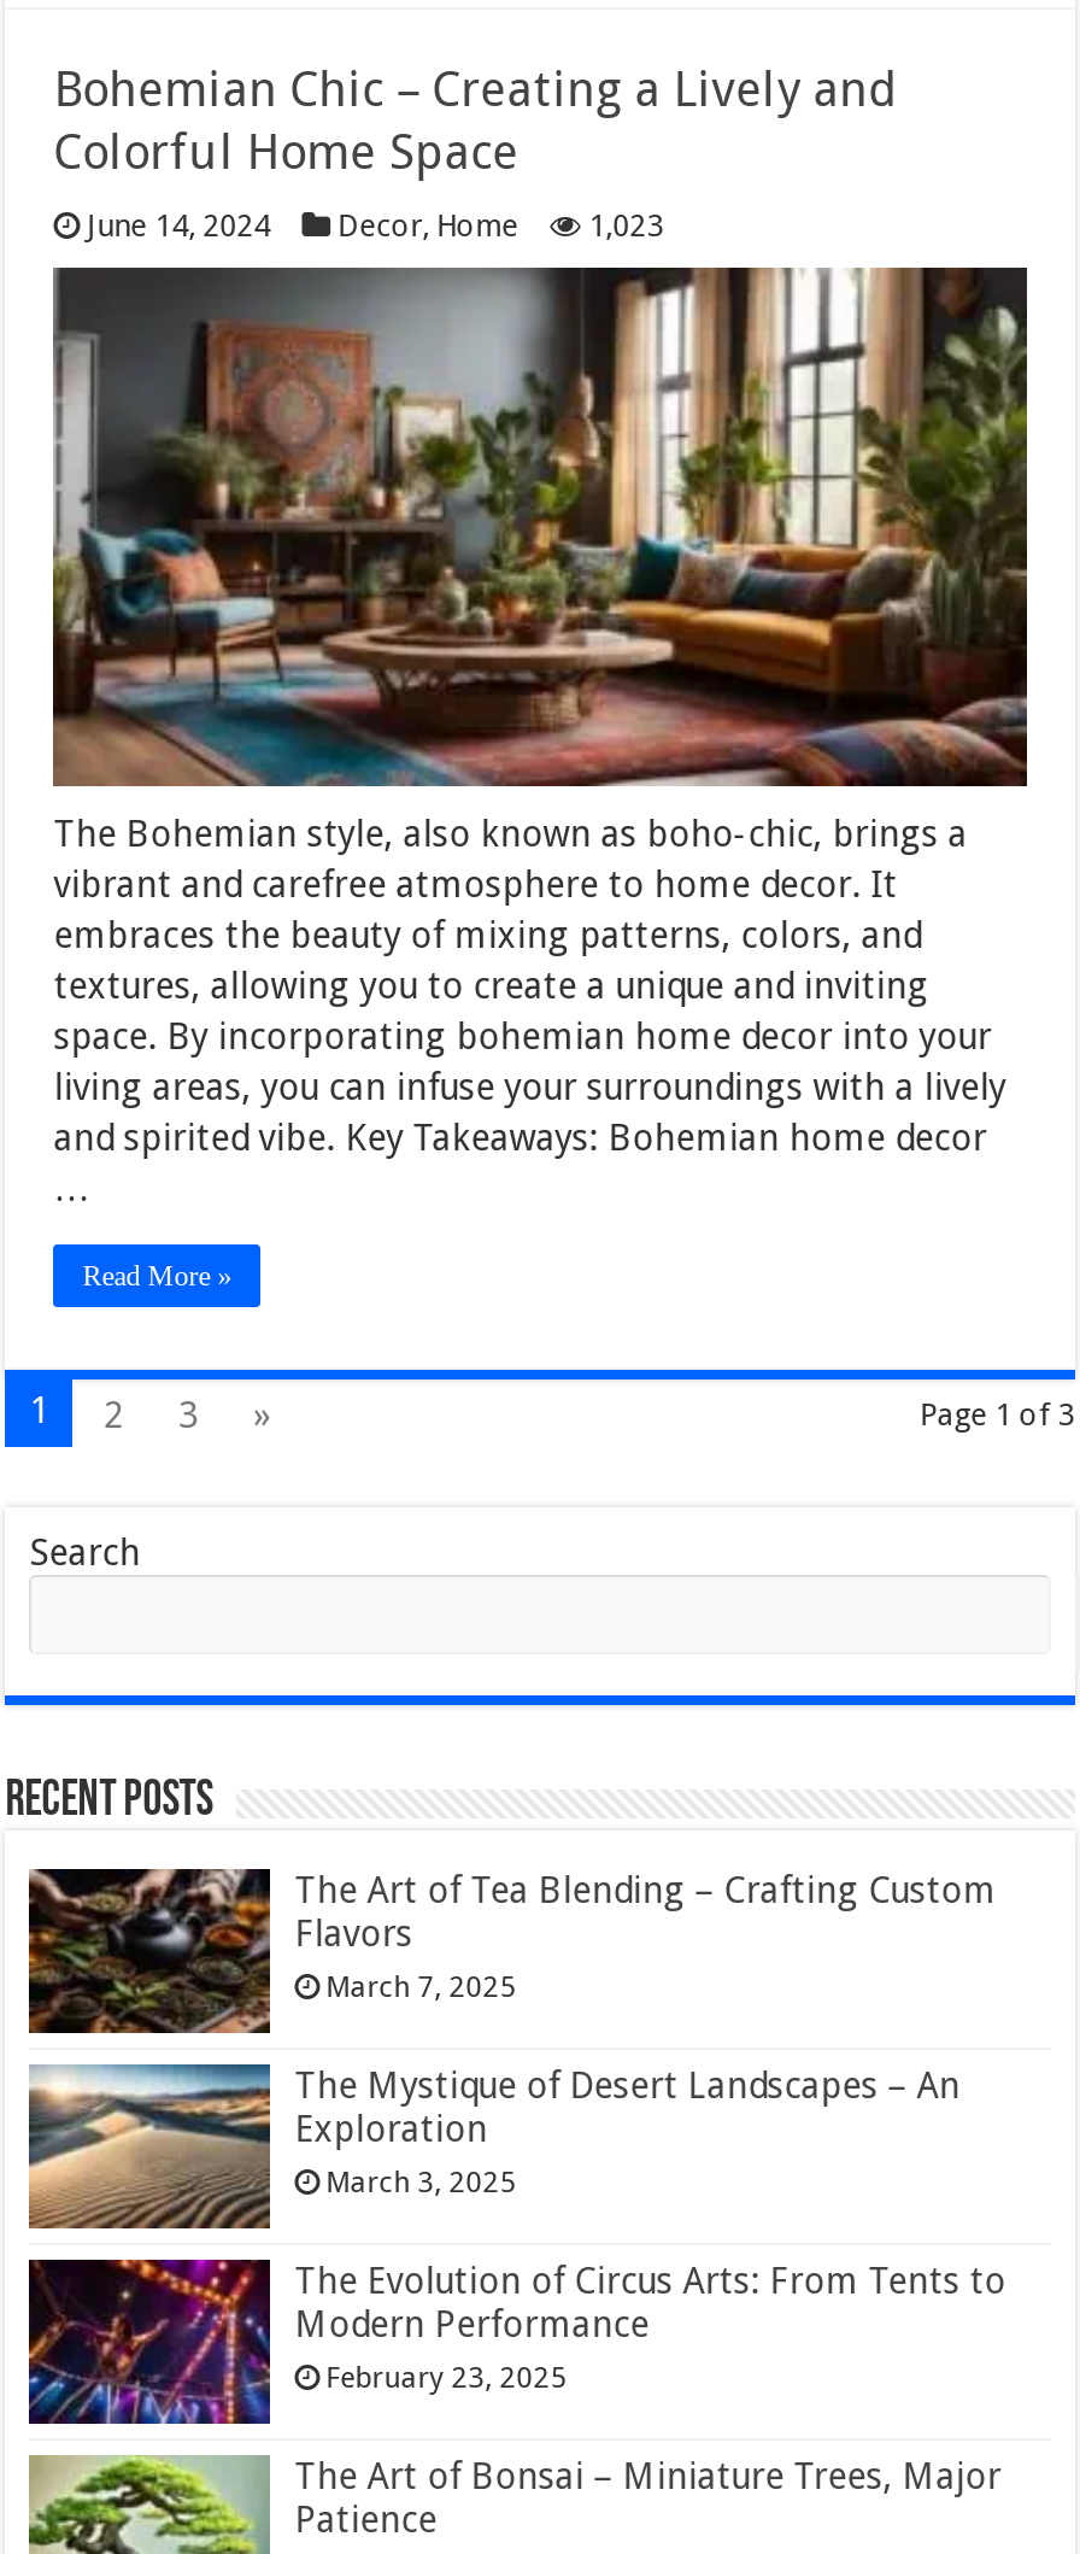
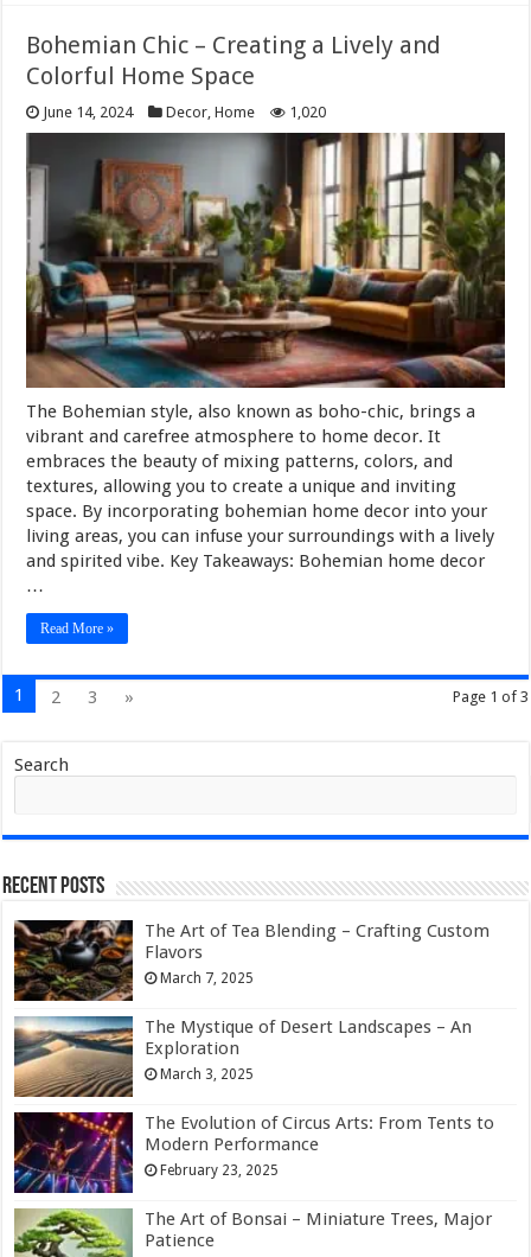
- June 14, 2024 Decor, Home 1,023
+ June 14, 2024 Decor, Home 1,020
